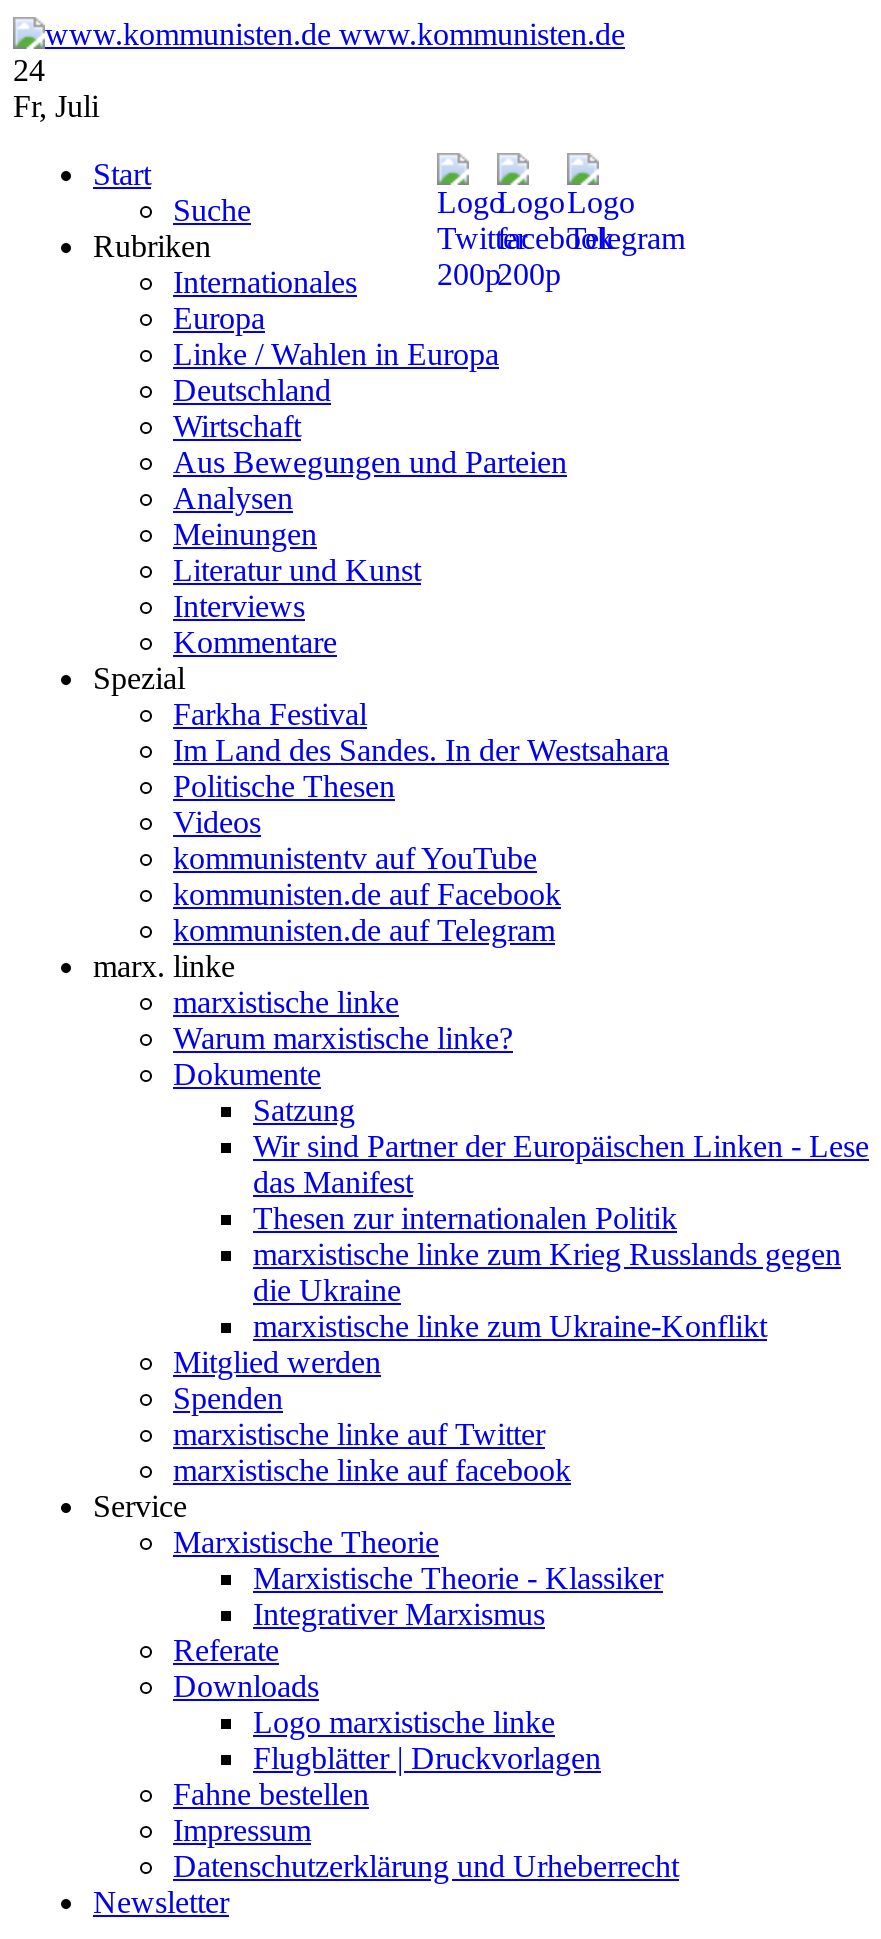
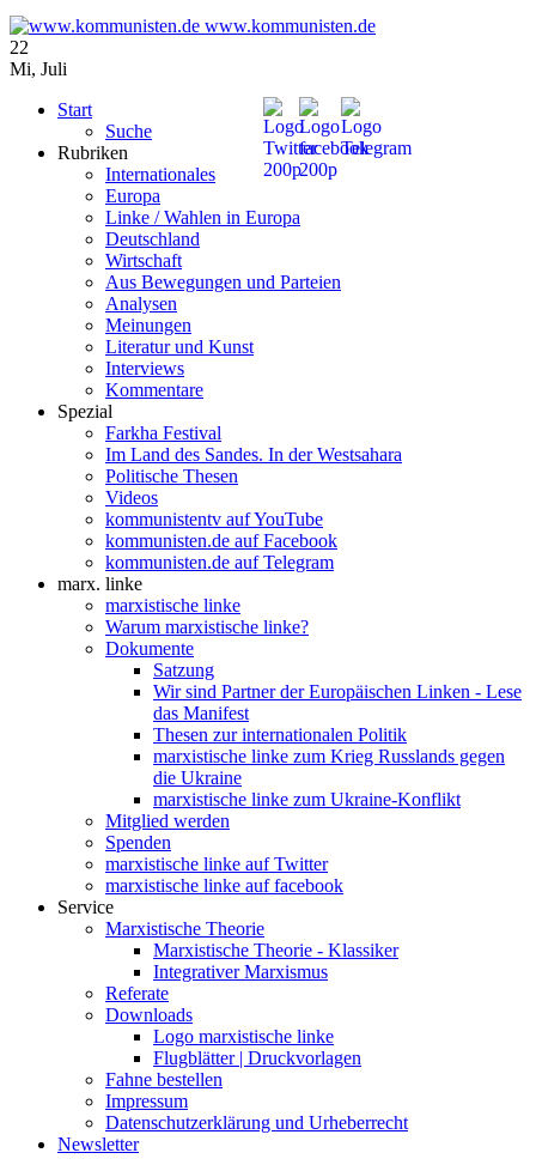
- 24
+ 22

- Fr, Juli
+ Mi, Juli
